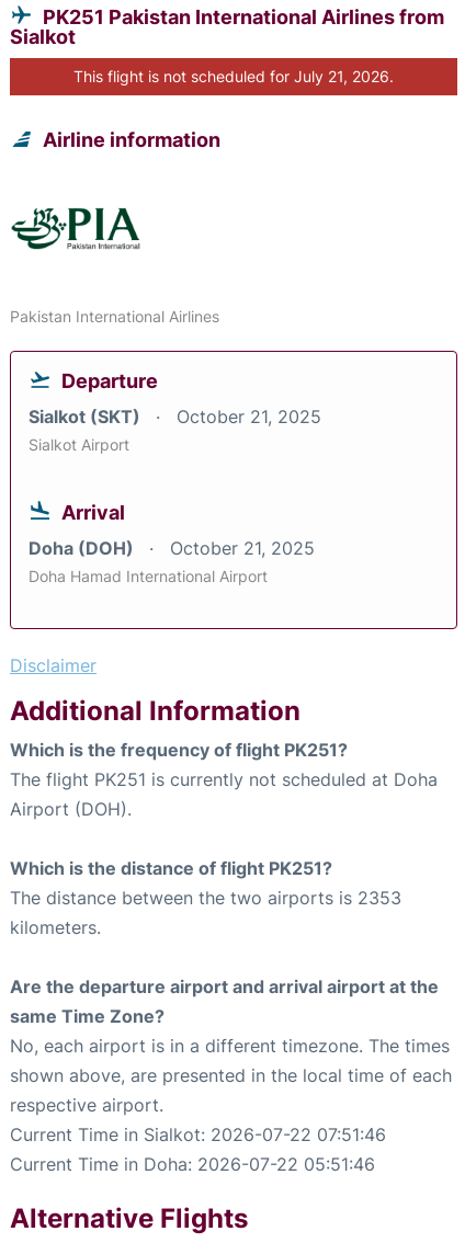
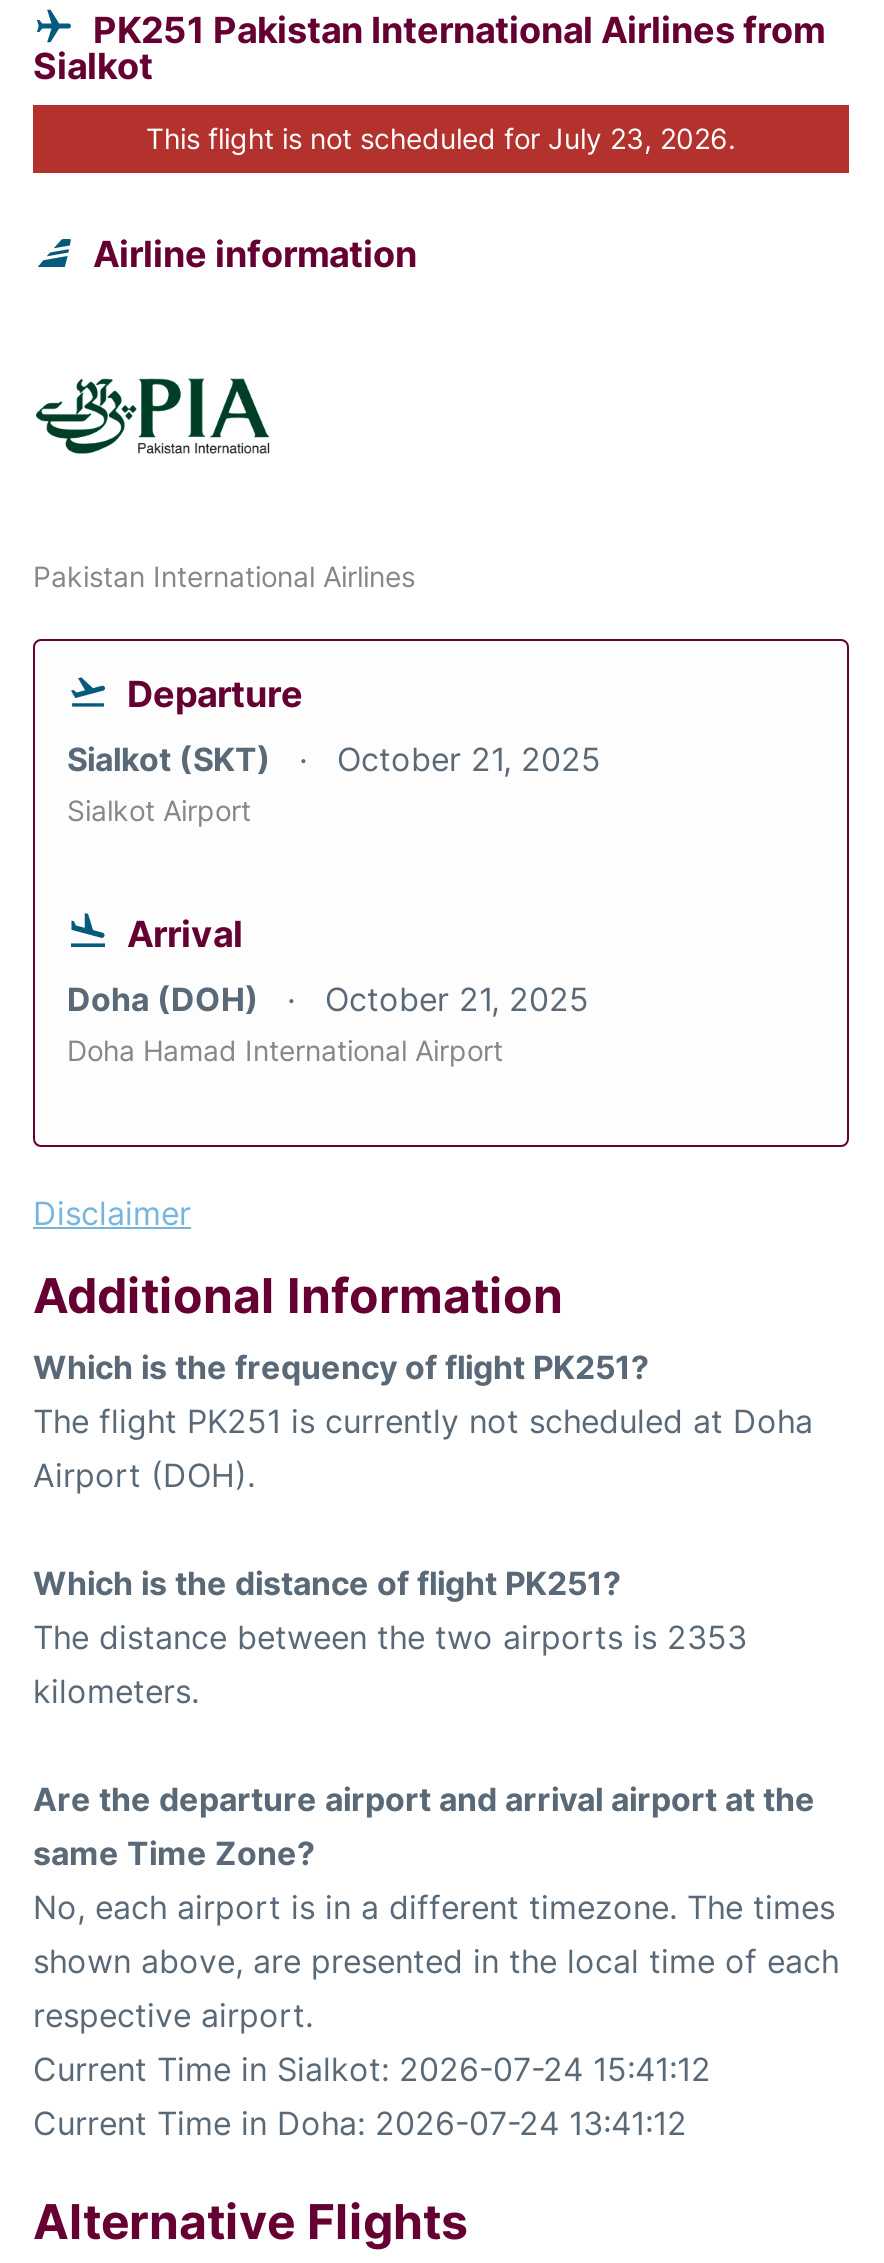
- This flight is not scheduled for July 21, 2026.
+ This flight is not scheduled for July 23, 2026.

- Current Time in Sialkot: 2026-07-22 07:51:46
+ Current Time in Sialkot: 2026-07-24 15:41:12

- Current Time in Doha: 2026-07-22 05:51:46
+ Current Time in Doha: 2026-07-24 13:41:12
